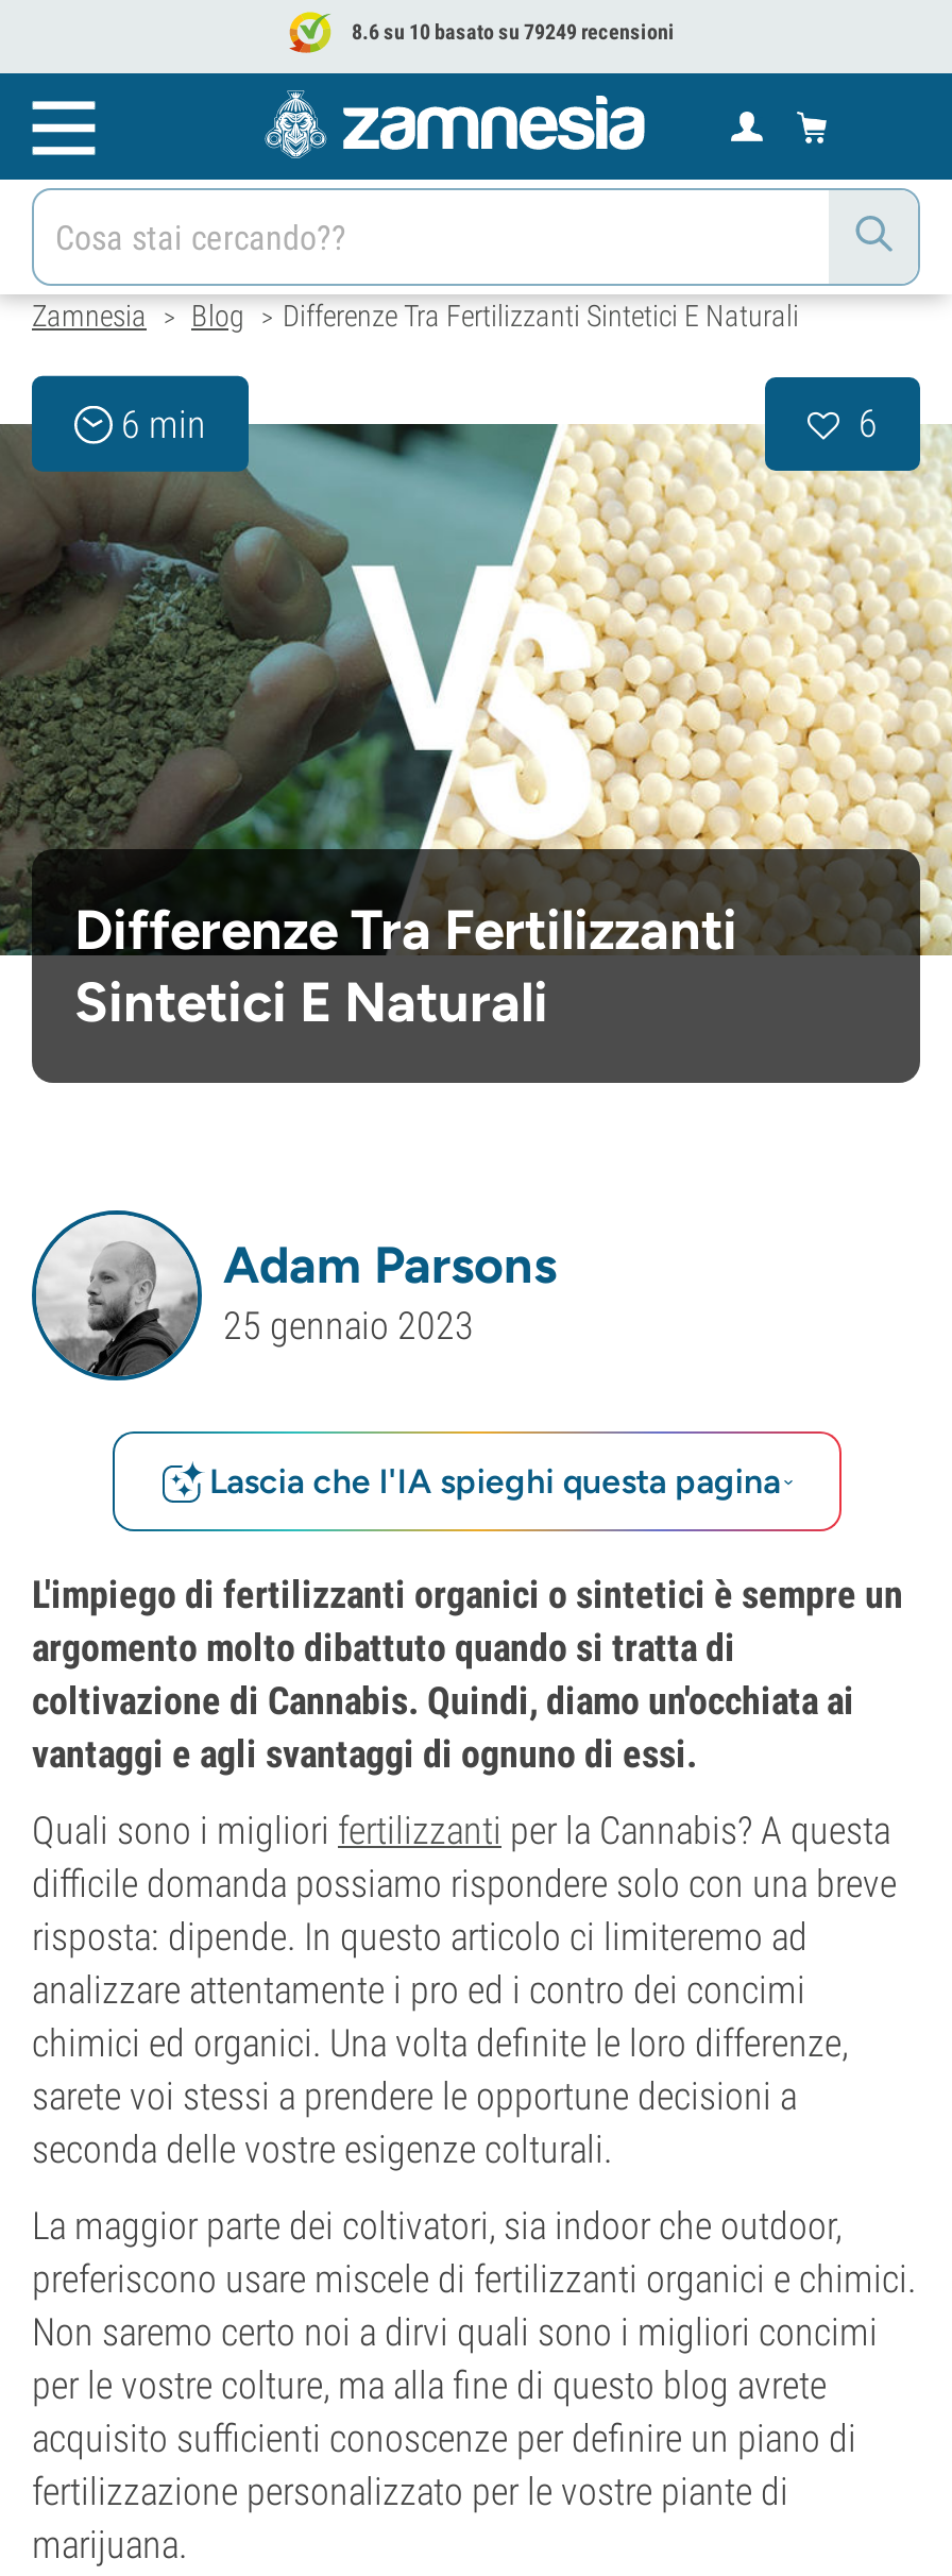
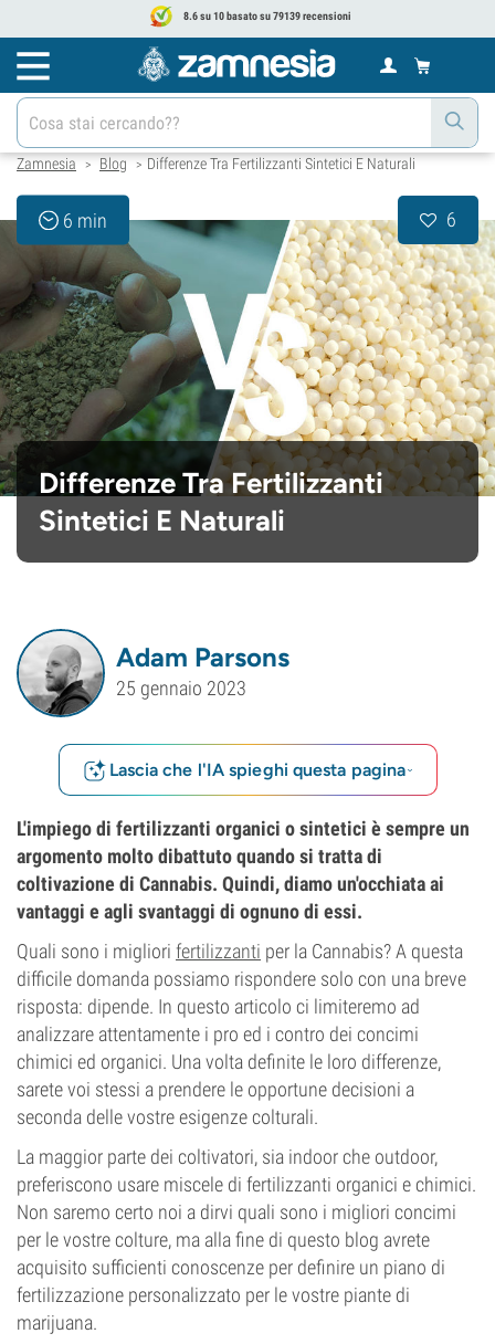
- 8.6 su 10 basato su 79249 recensioni
+ 8.6 su 10 basato su 79139 recensioni
